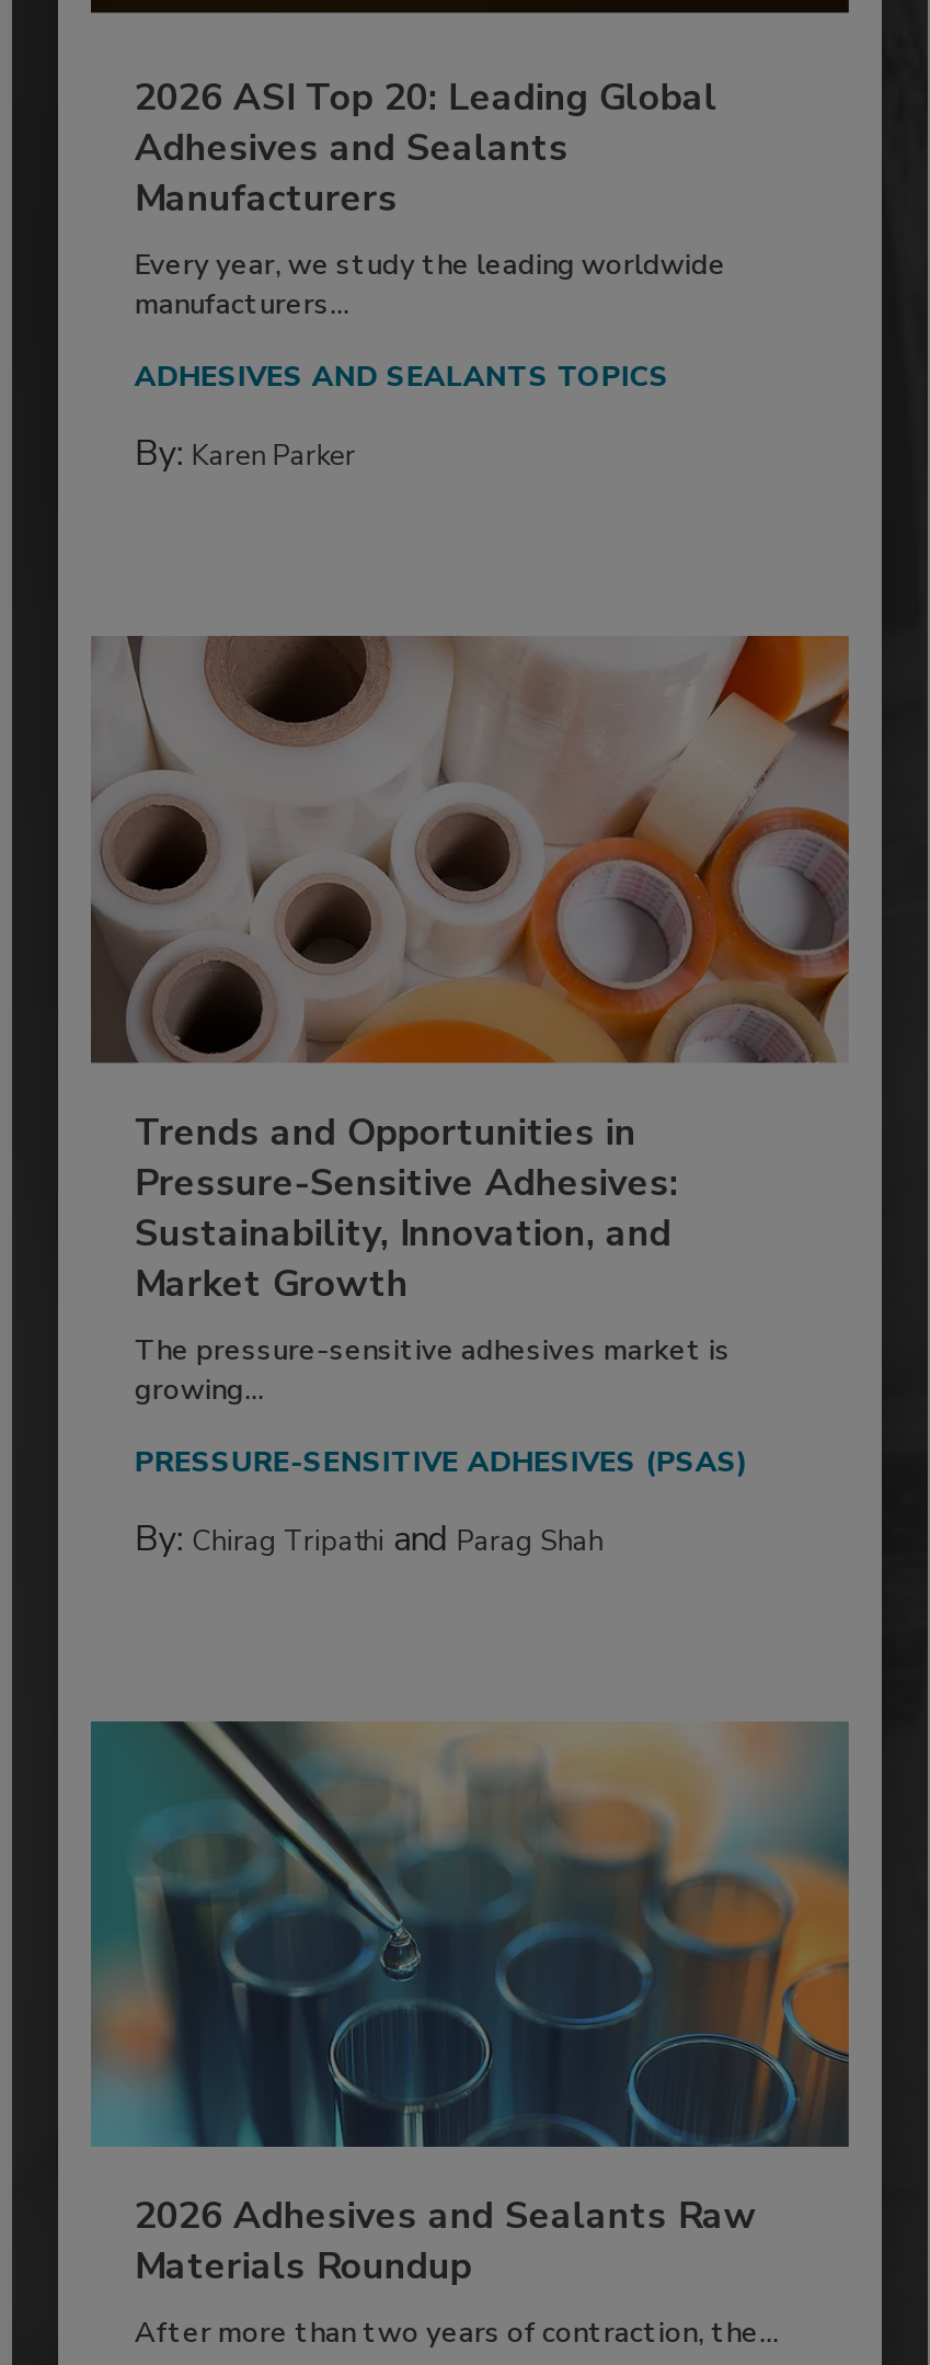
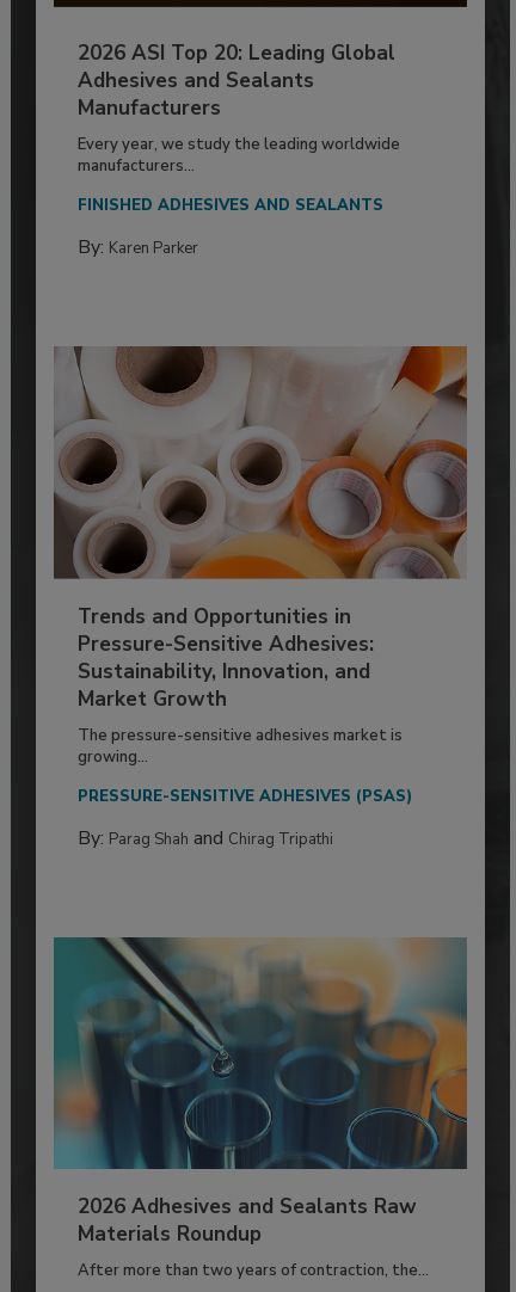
- ADHESIVES AND SEALANTS TOPICS
+ FINISHED ADHESIVES AND SEALANTS

- By: Chirag Tripathi and Parag Shah
+ By: Parag Shah and Chirag Tripathi
